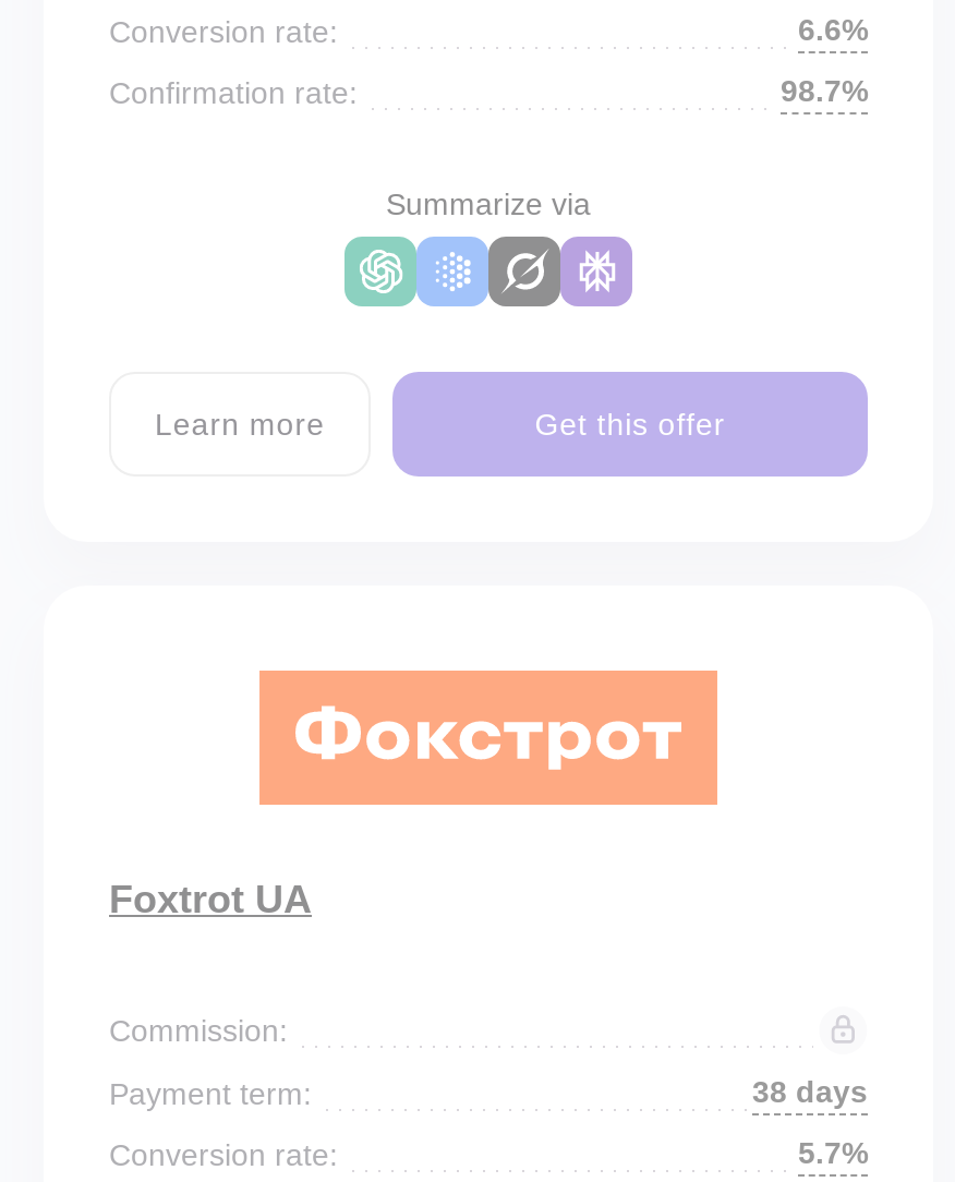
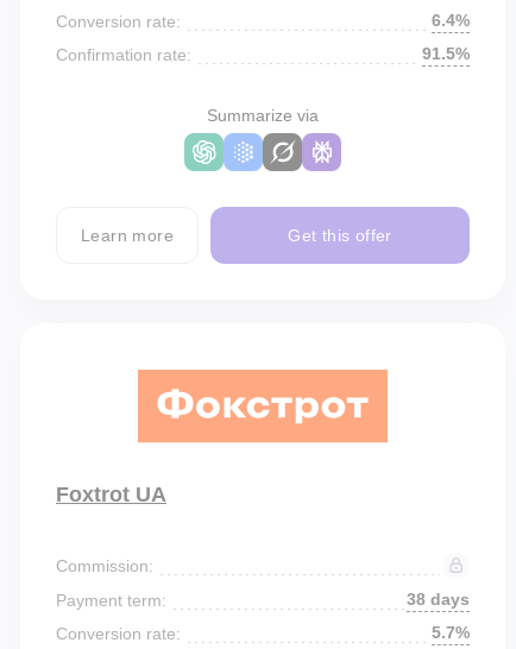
- 6.6%
+ 6.4%

- 98.7%
+ 91.5%
